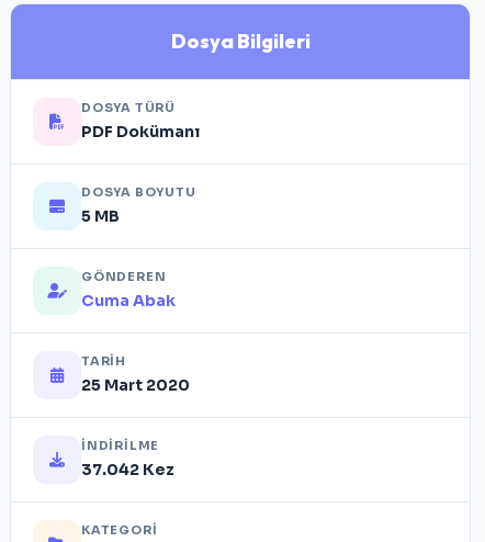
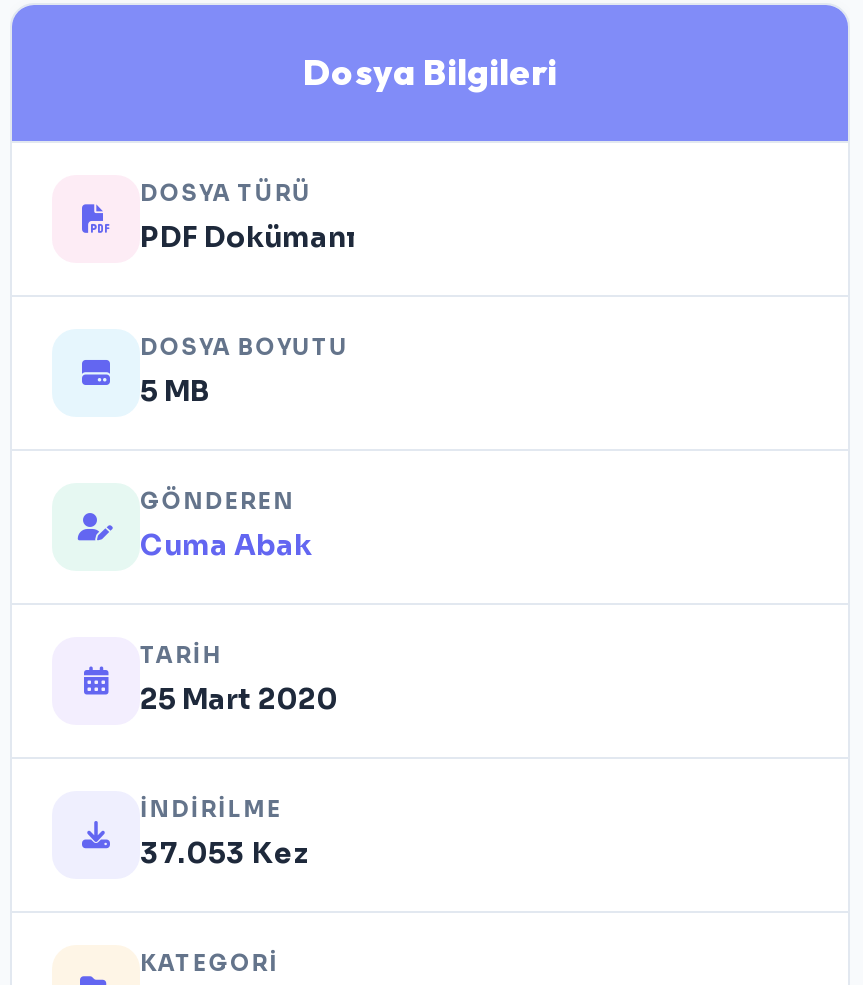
- 37.042 Kez
+ 37.053 Kez
